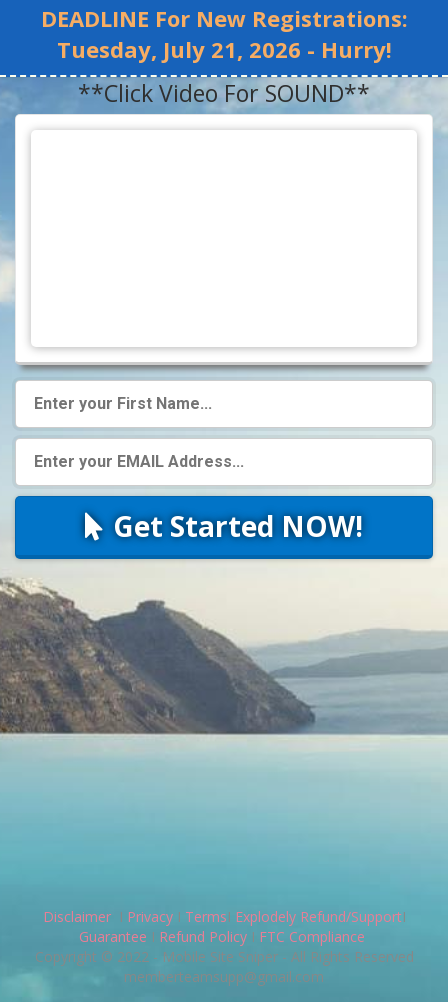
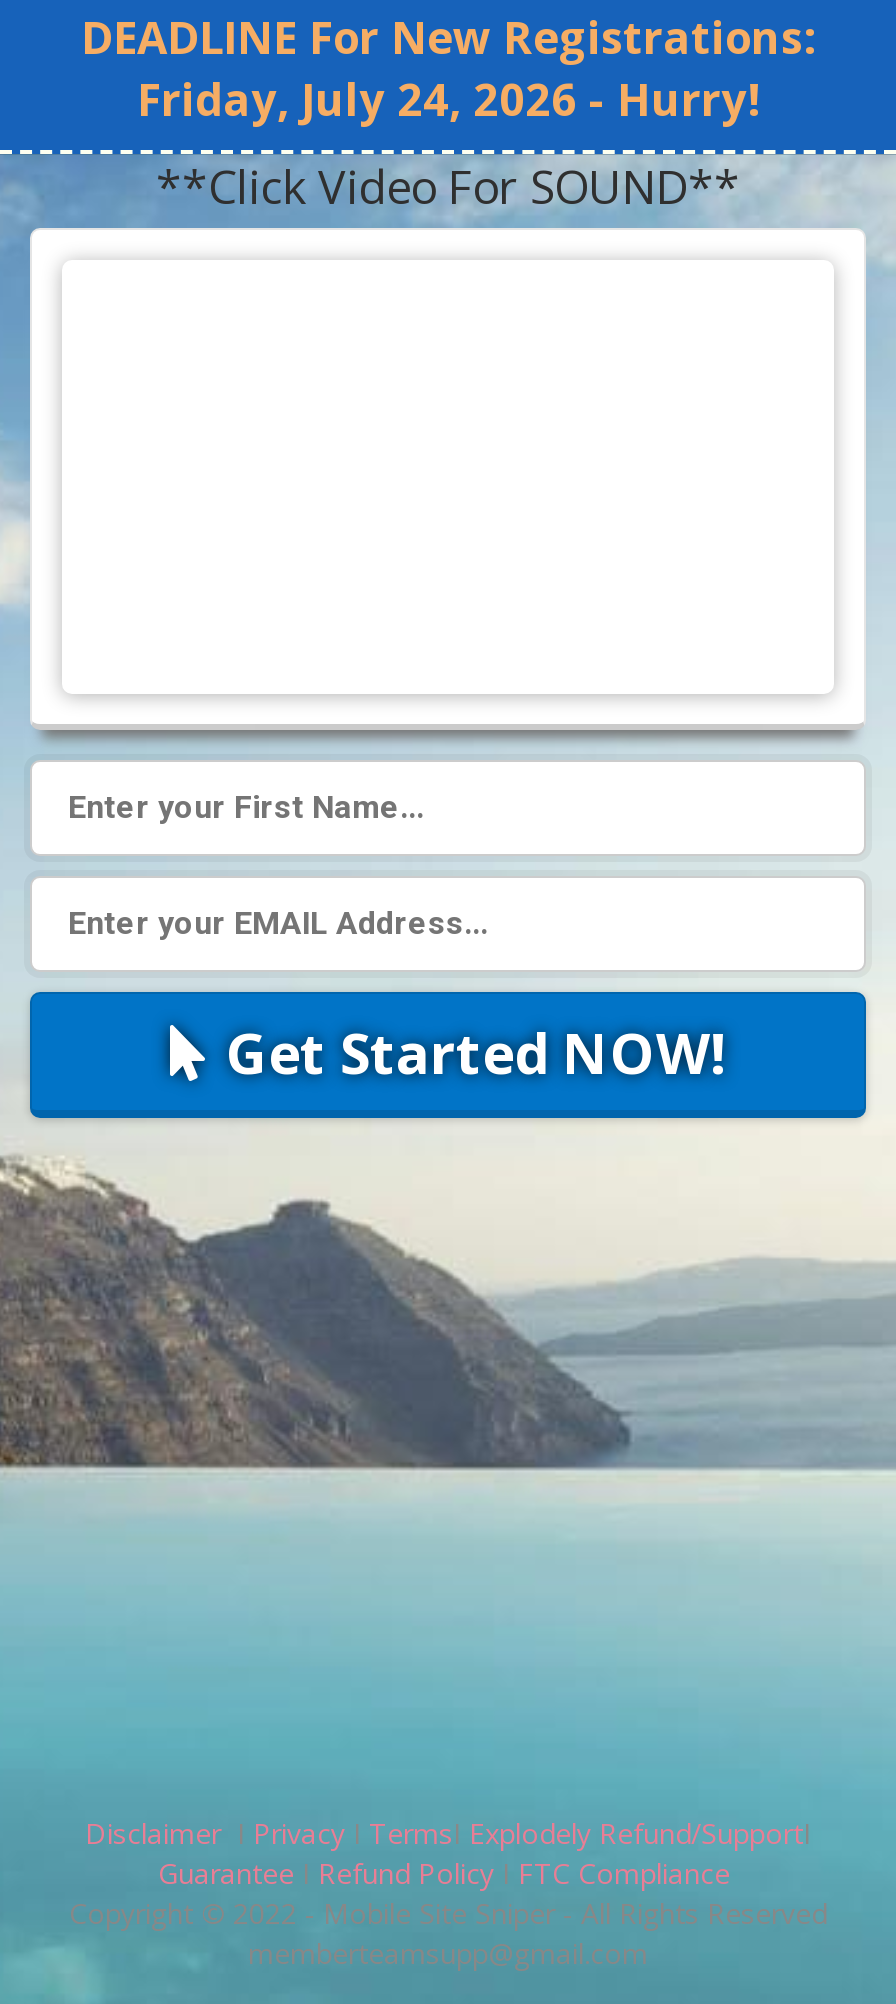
- Tuesday, July 21, 2026 - Hurry!
+ Friday, July 24, 2026 - Hurry!
